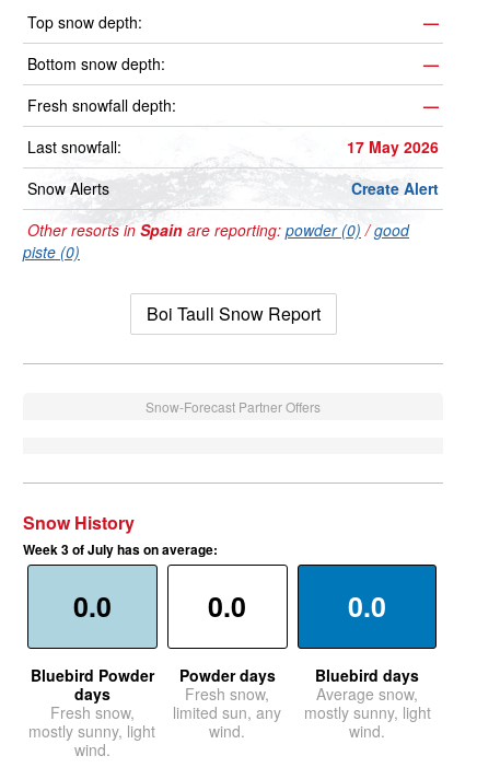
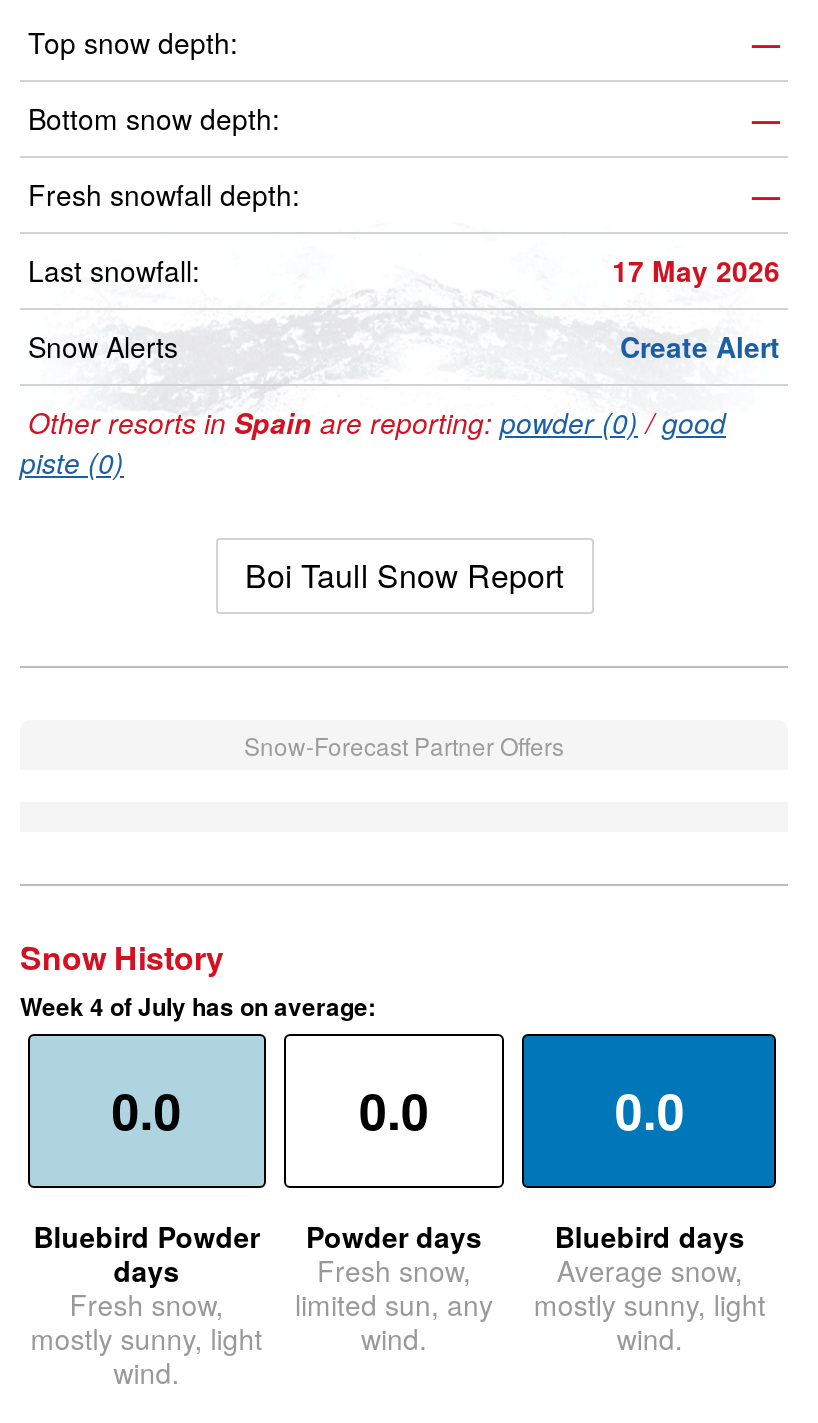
- Week 3 of July has on average:
+ Week 4 of July has on average:
